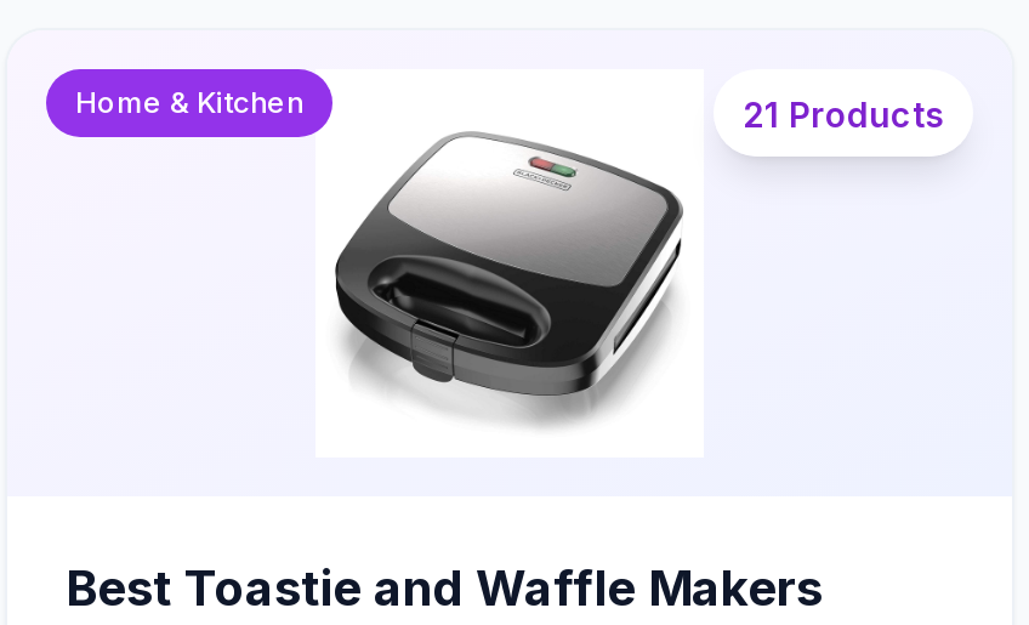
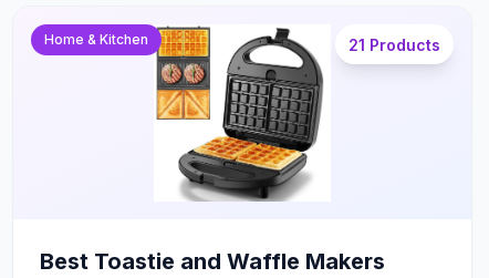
- [image]
+ [image]
